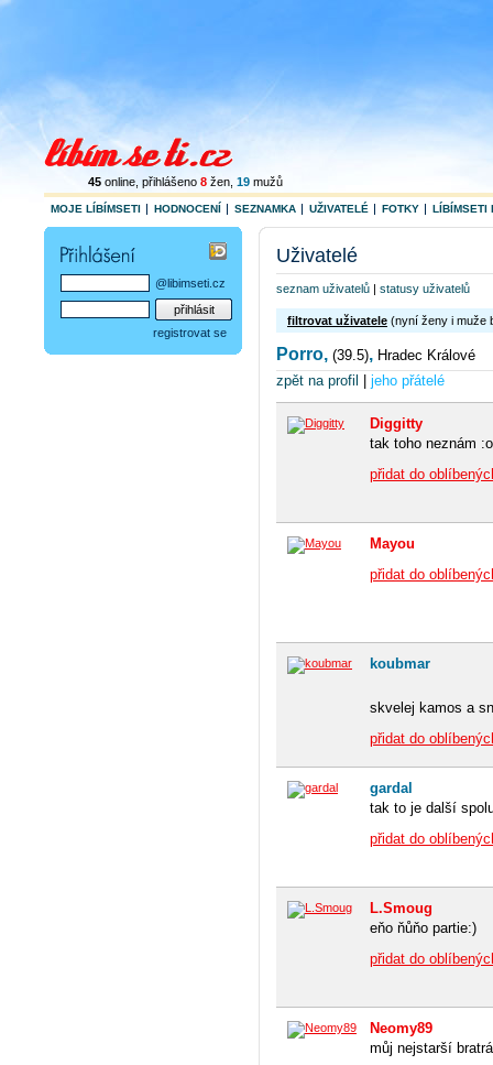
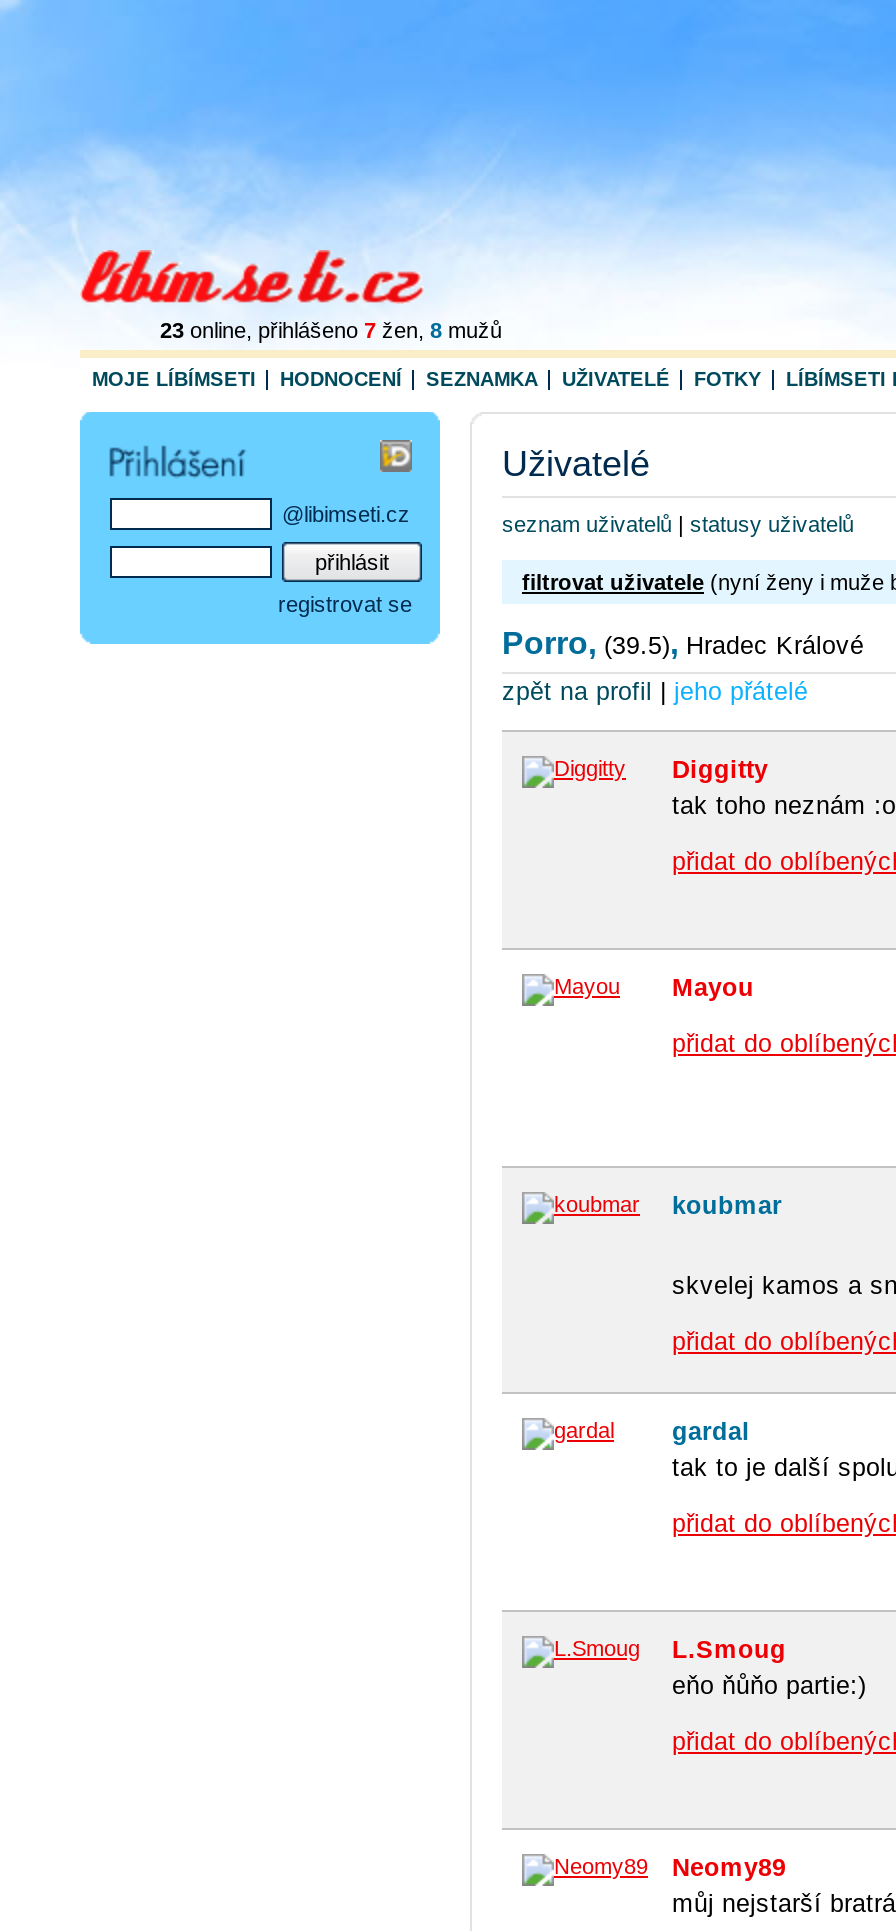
- 45 online, přihlášeno 8 žen, 19 mužů
+ 23 online, přihlášeno 7 žen, 8 mužů
